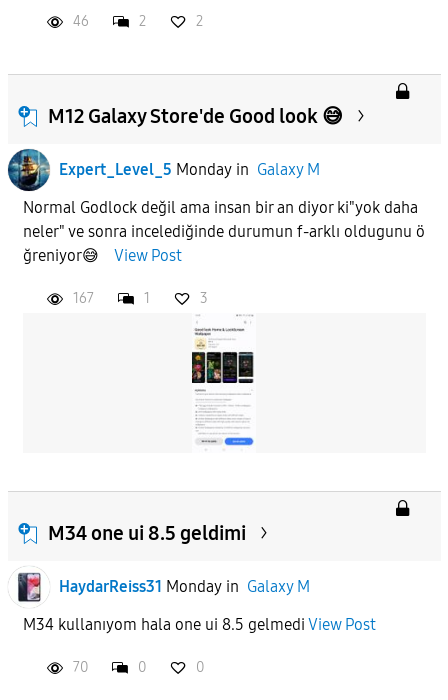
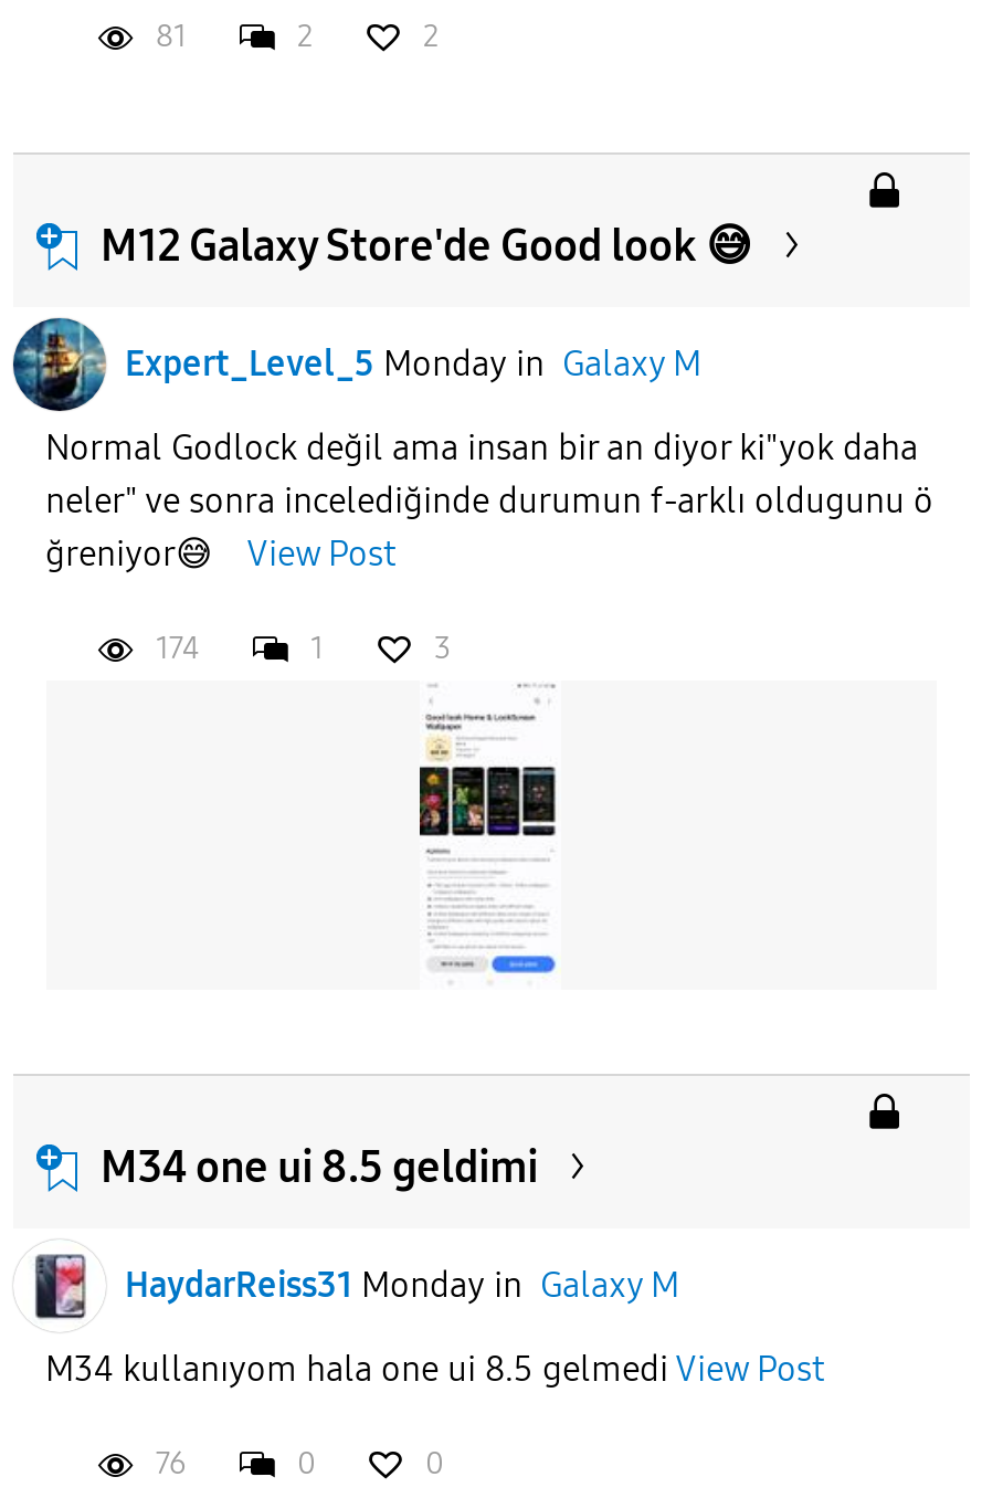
- 46
+ 81

- 167
+ 174

- 70
+ 76
